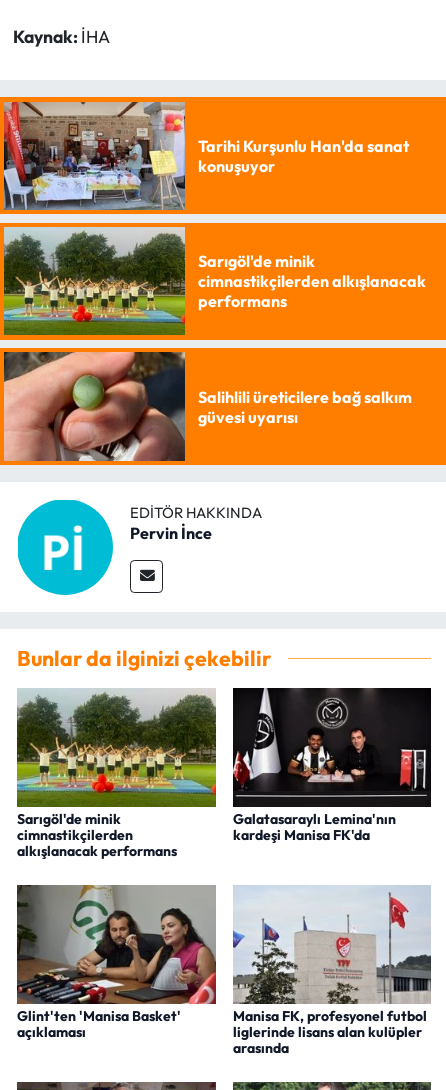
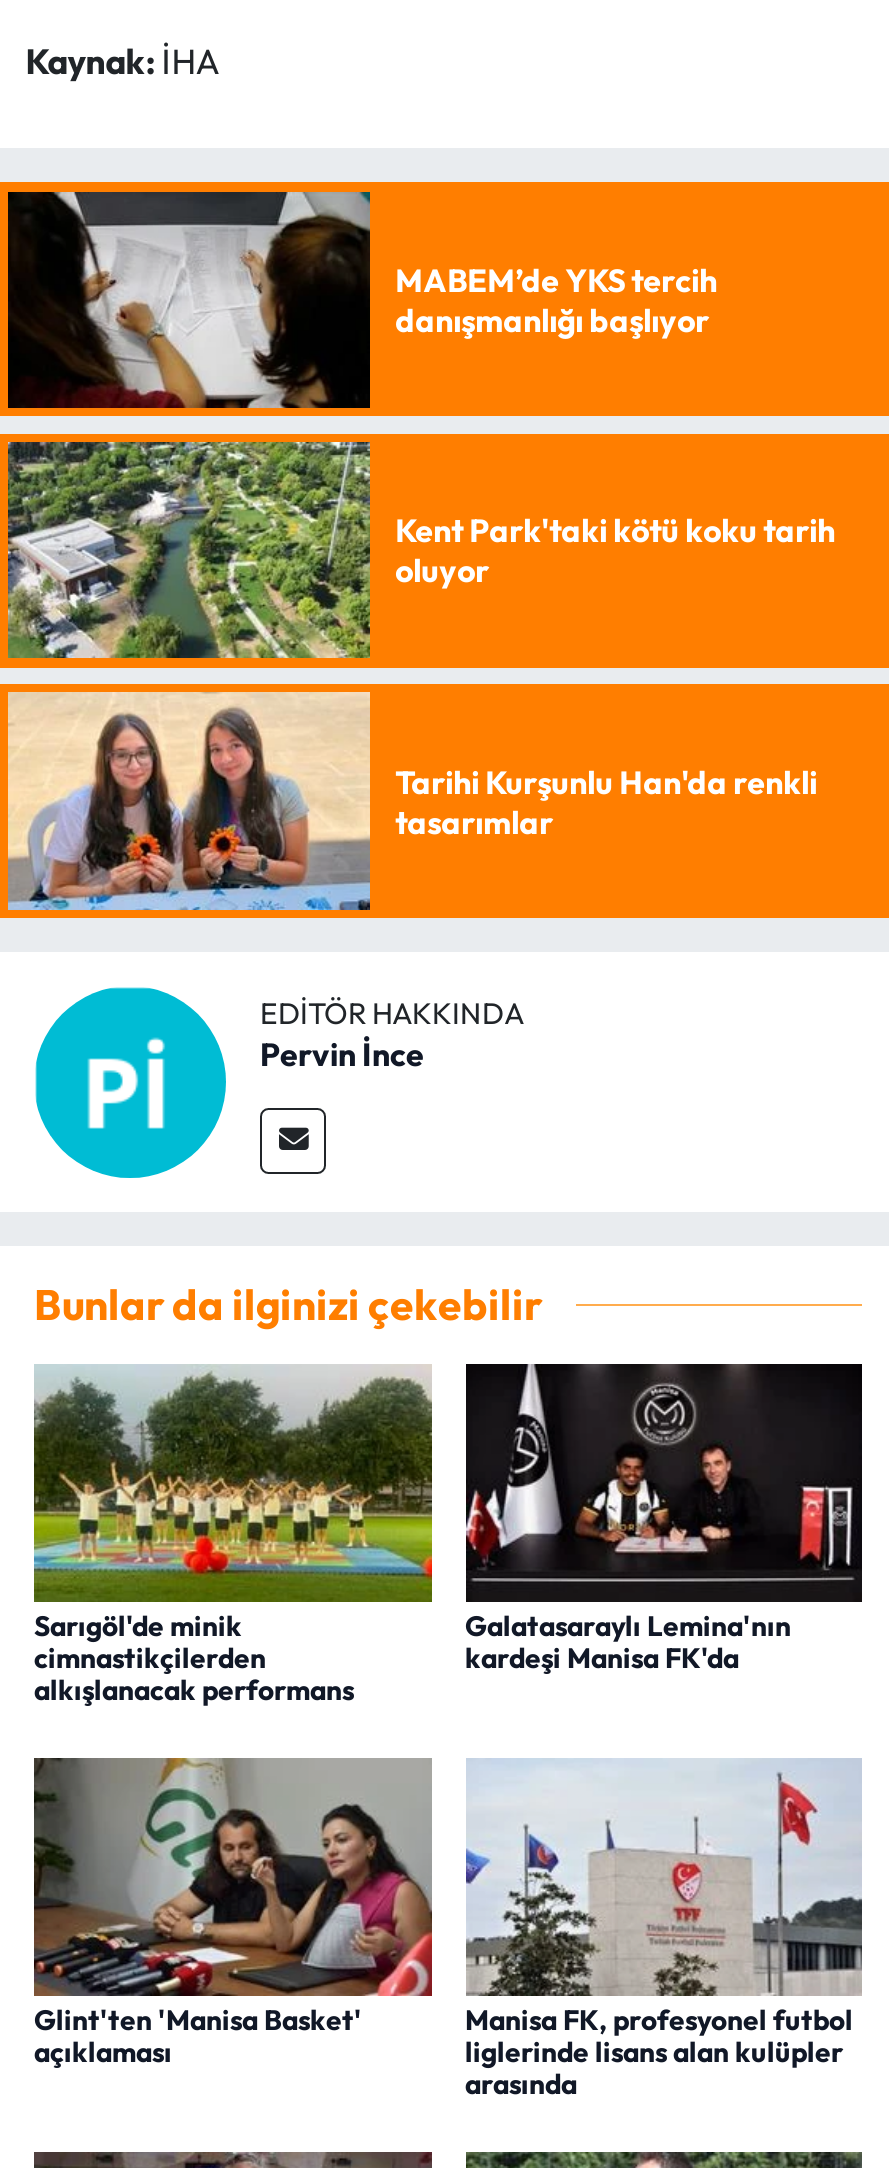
- [image]
- Tarihi Kurşunlu Han'da sanat
- konuşuyor
+ [image]
+ MABEM’de YKS tercih
+ danışmanlığı başlıyor

- [image]
- Sarıgöl'de minik
- cimnastikçilerden alkışlanacak
- performans
+ [image]
+ Kent Park'taki kötü koku tarih
+ oluyor

- [image]
- Salihlili üreticilere bağ salkım
- güvesi uyarısı
+ [image]
+ Tarihi Kurşunlu Han'da renkli
+ tasarımlar
